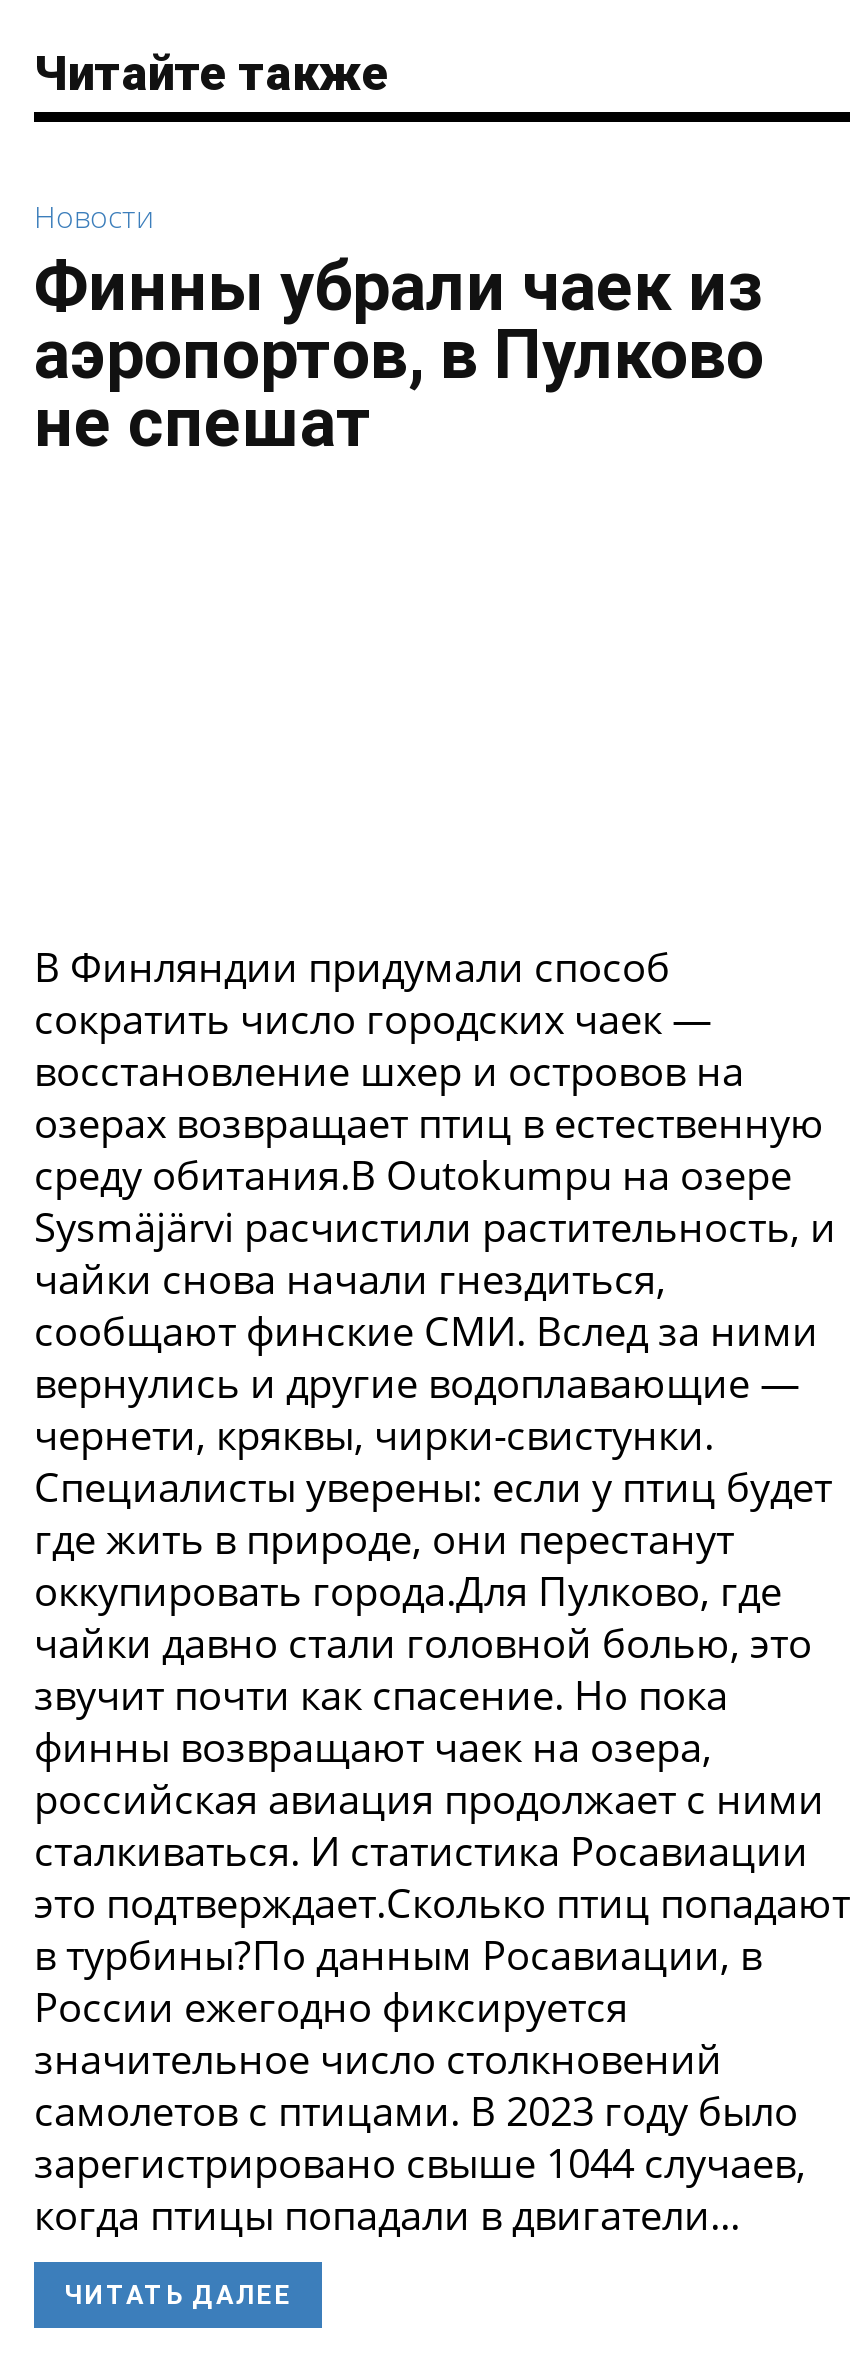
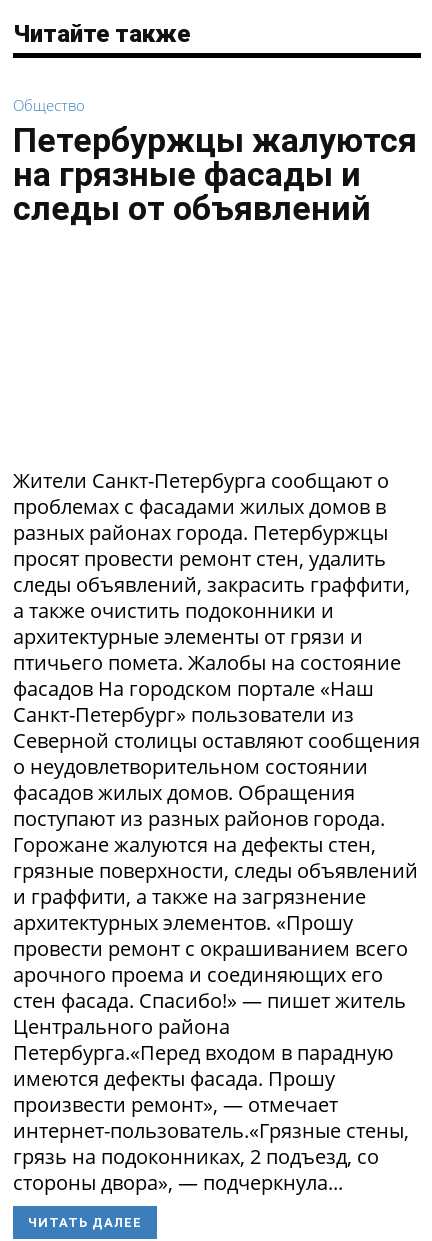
- Новости
- Финны убрали чаек из
- аэропортов, в Пулково
- не спешат
+ Общество
+ Петербуржцы жалуются
+ на грязные фасады и
+ следы от объявлений

- В Финляндии придумали способ
- сократить число городских чаек —
- восстановление шхер и островов на
- озерах возвращает птиц в естественную
- среду обитания.В Outokumpu на озере
- Sysmäjärvi расчистили растительность, и
- чайки снова начали гнездиться,
- сообщают финские СМИ. Вслед за ними
- вернулись и другие водоплавающие —
- чернети, кряквы, чирки-свистунки.
- Специалисты уверены: если у птиц будет
- где жить в природе, они перестанут
- оккупировать города.Для Пулково, где
- чайки давно стали головной болью, это
- звучит почти как спасение. Но пока
- финны возвращают чаек на озера,
- российская авиация продолжает с ними
- сталкиваться. И статистика Росавиации
- это подтверждает.Сколько птиц попадают
- в турбины?По данным Росавиации, в
- России ежегодно фиксируется
- значительное число столкновений
- самолетов с птицами. В 2023 году было
- зарегистрировано свыше 1044 случаев,
- когда птицы попадали в двигатели...
+ Жители Санкт-Петербурга сообщают о
+ проблемах с фасадами жилых домов в
+ разных районах города. Петербуржцы
+ просят провести ремонт стен, удалить
+ следы объявлений, закрасить граффити,
+ а также очистить подоконники и
+ архитектурные элементы от грязи и
+ птичьего помета. Жалобы на состояние
+ фасадов На городском портале «Наш
+ Санкт-Петербург» пользователи из
+ Северной столицы оставляют сообщения
+ о неудовлетворительном состоянии
+ фасадов жилых домов. Обращения
+ поступают из разных районов города.
+ Горожане жалуются на дефекты стен,
+ грязные поверхности, следы объявлений
+ и граффити, а также на загрязнение
+ архитектурных элементов. «Прошу
+ провести ремонт с окрашиванием всего
+ арочного проема и соединяющих его
+ стен фасада. Спасибо!» — пишет житель
+ Центрального района
+ Петербурга.«Перед входом в парадную
+ имеются дефекты фасада. Прошу
+ произвести ремонт», — отмечает
+ интернет-пользователь.«Грязные стены,
+ грязь на подоконниках, 2 подъезд, со
+ стороны двора», — подчеркнула...
